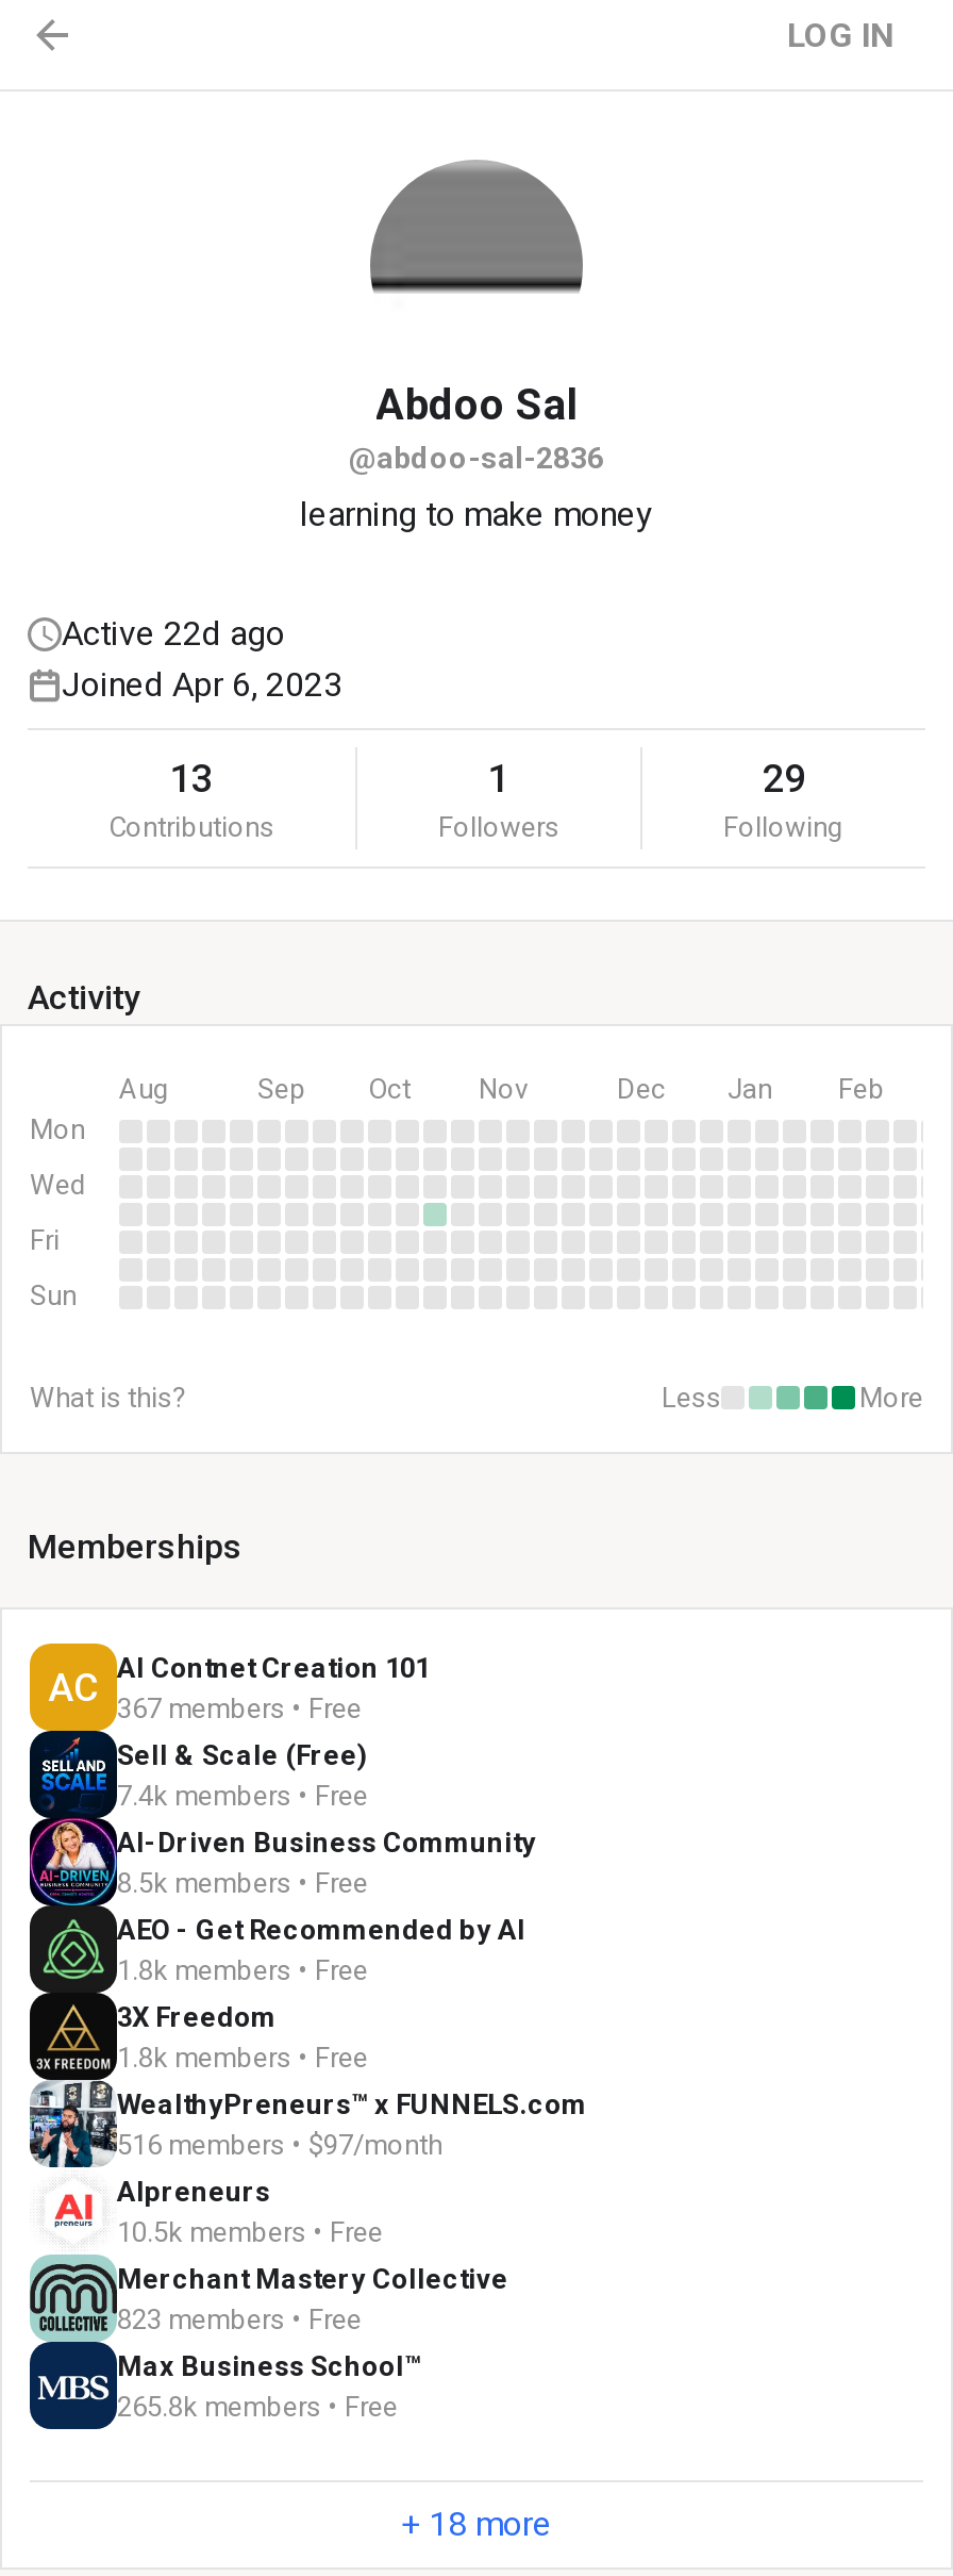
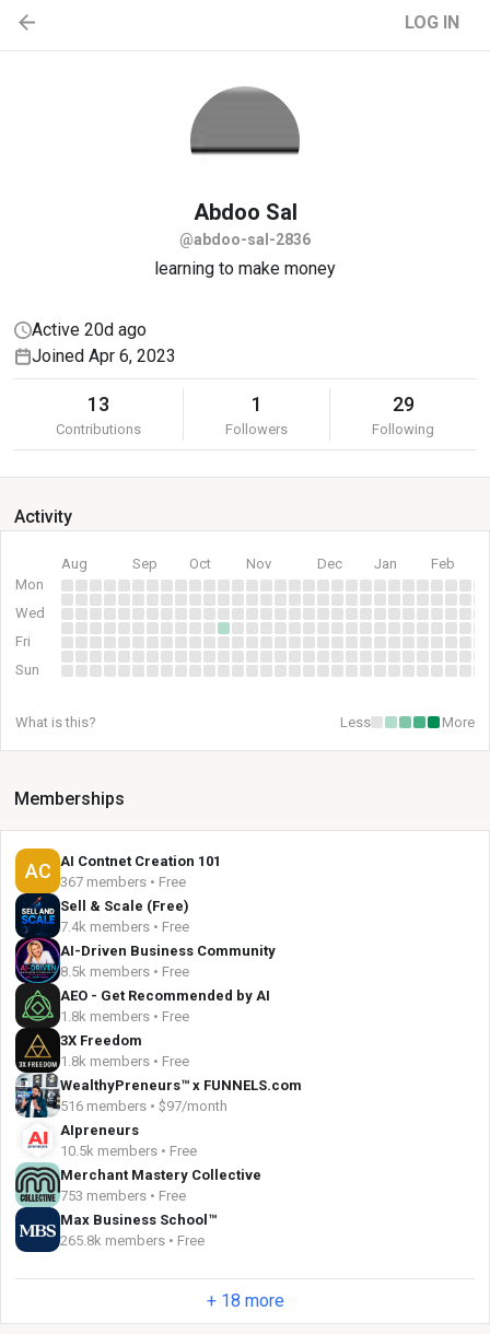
- Active 22d ago
+ Active 20d ago

- 823 members • Free
+ 753 members • Free
